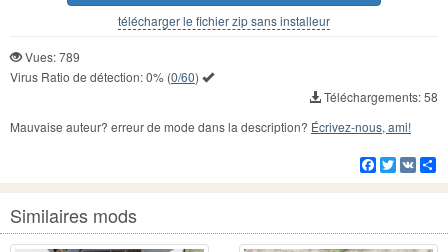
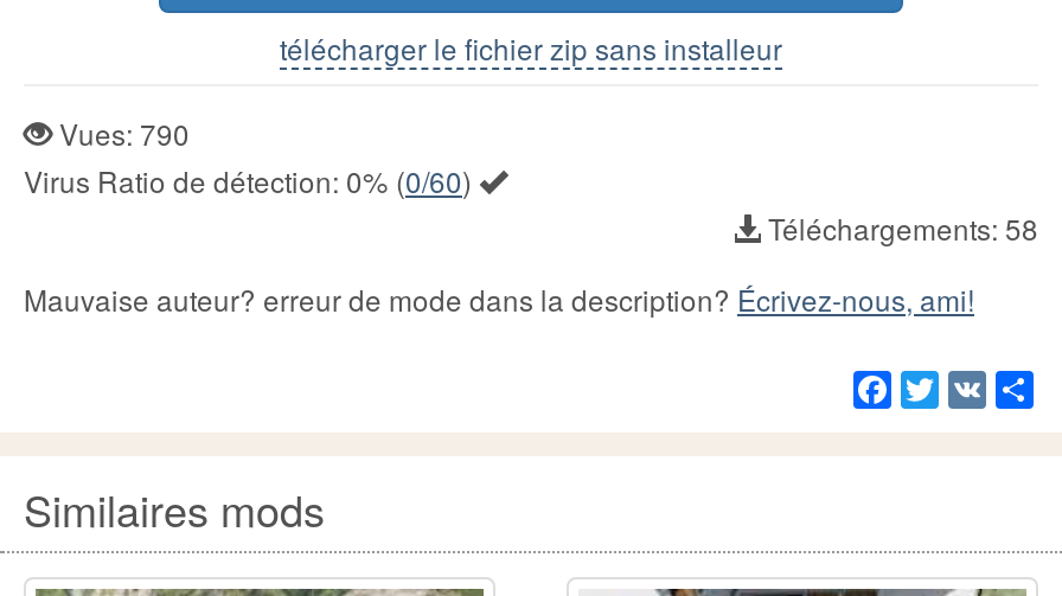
- Vues: 789
+ Vues: 790
